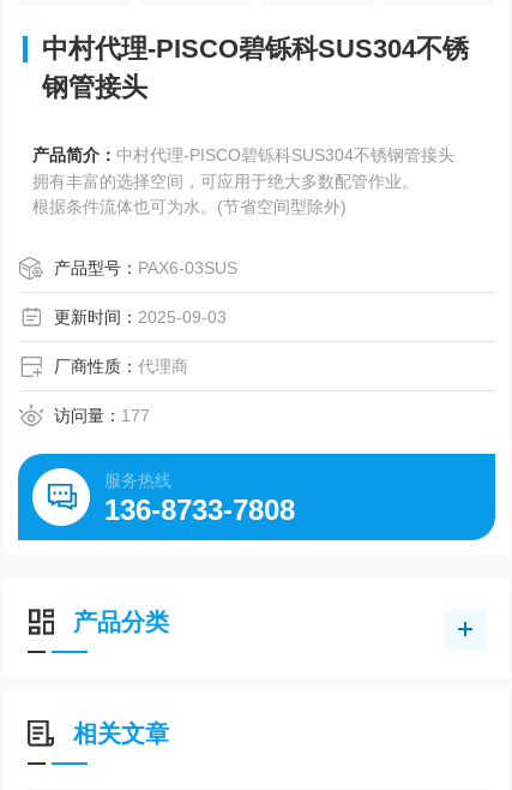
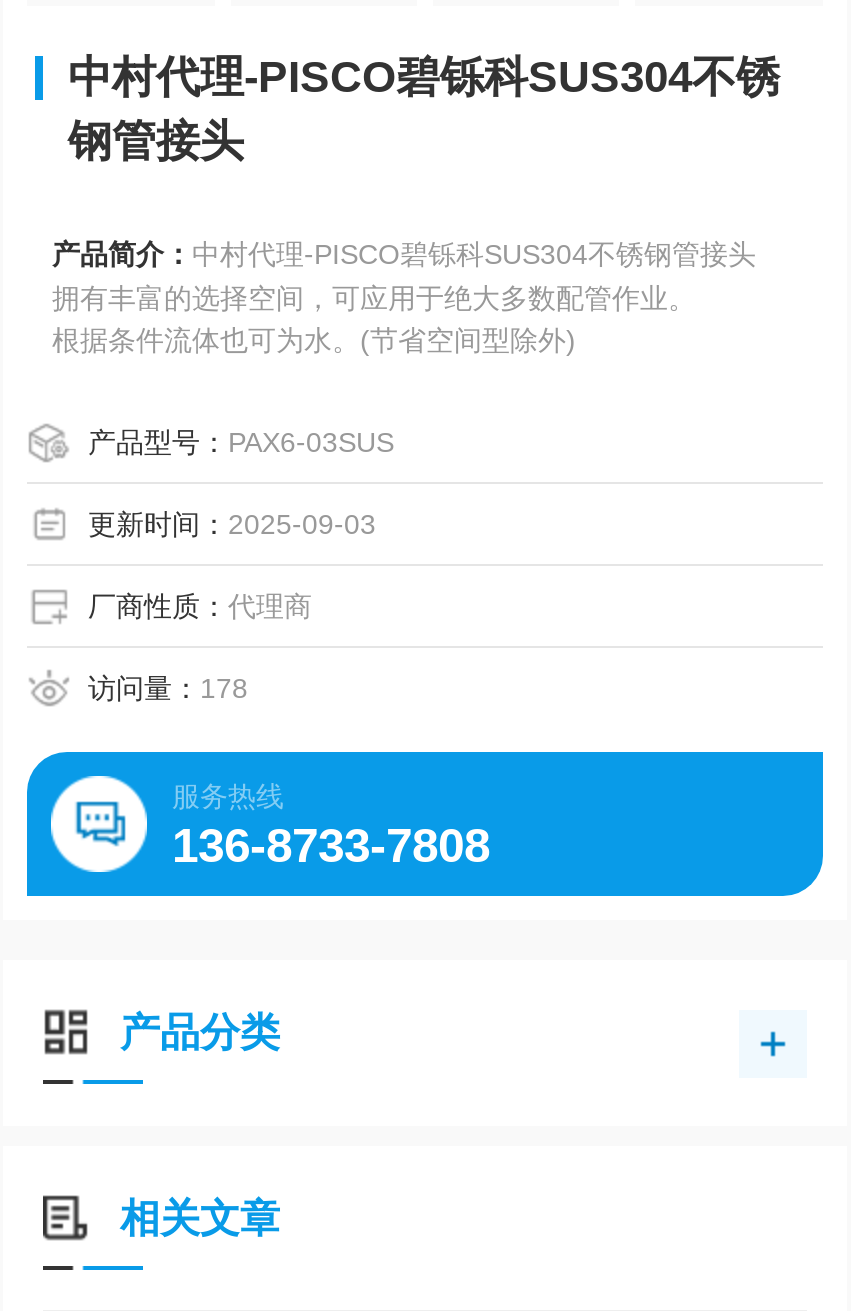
- 访问量：177
+ 访问量：178
